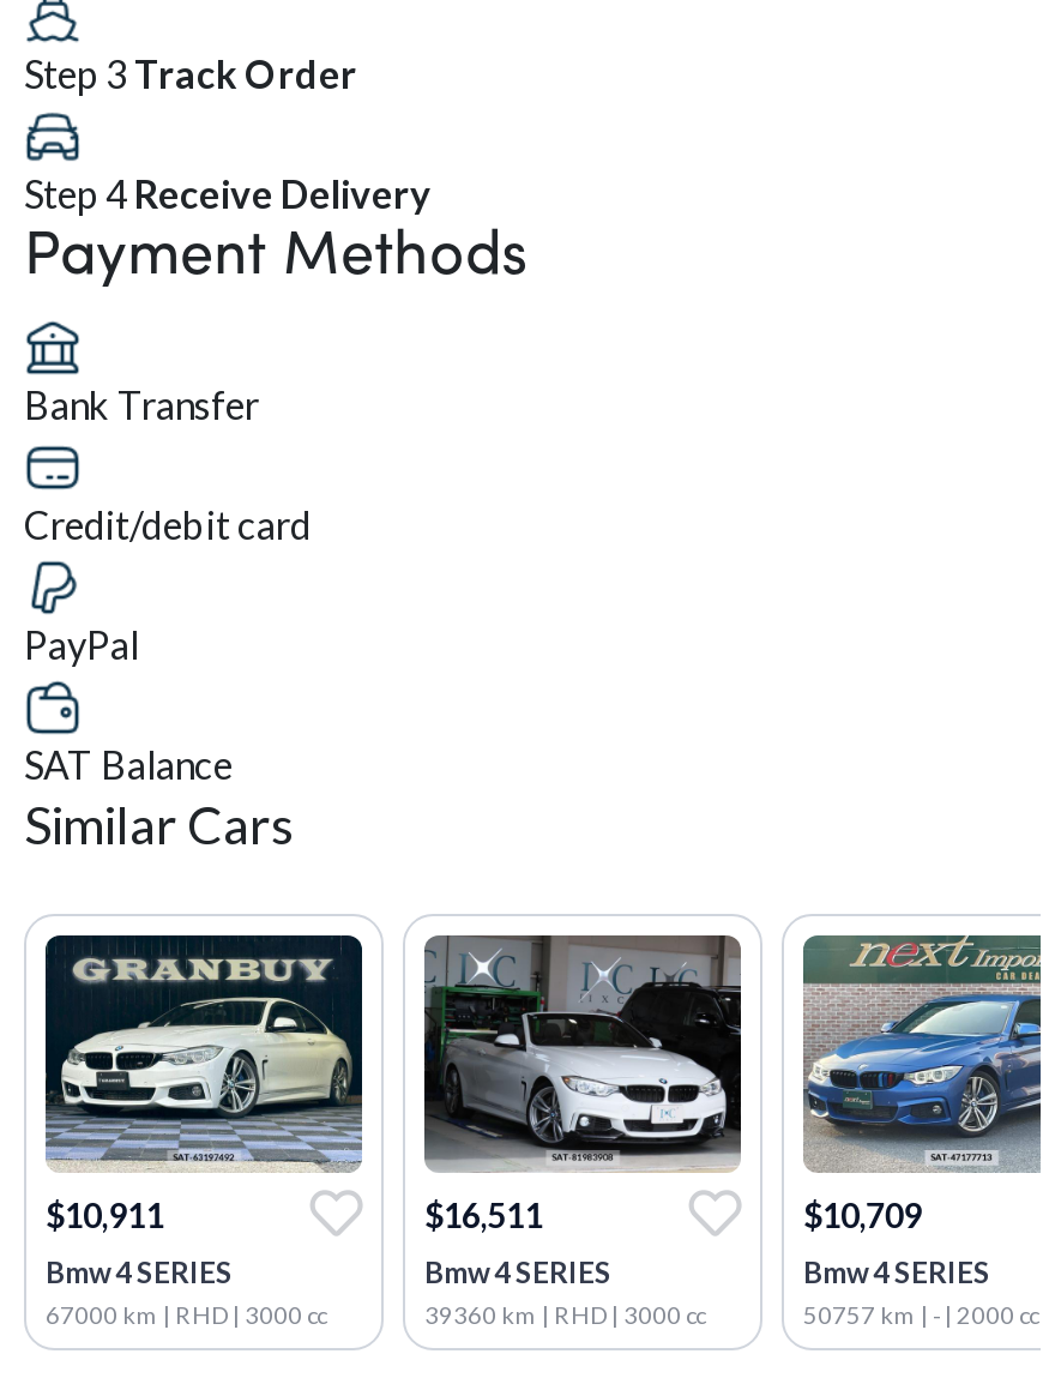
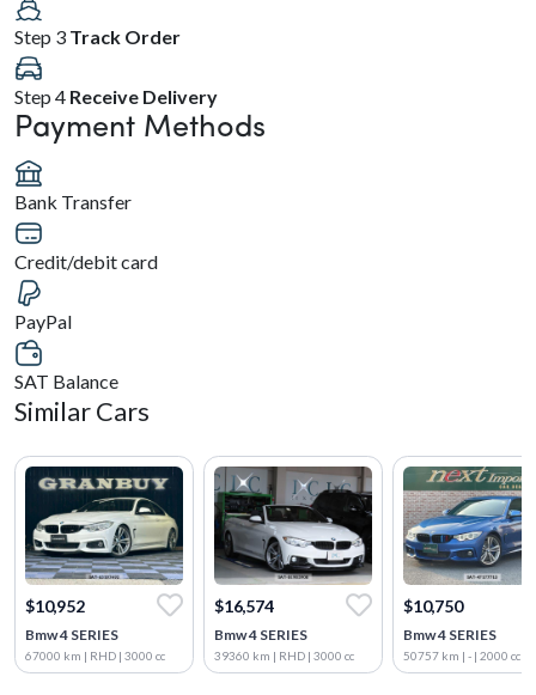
- $10,911
+ $10,952

- $16,511
+ $16,574

- $10,709
+ $10,750
